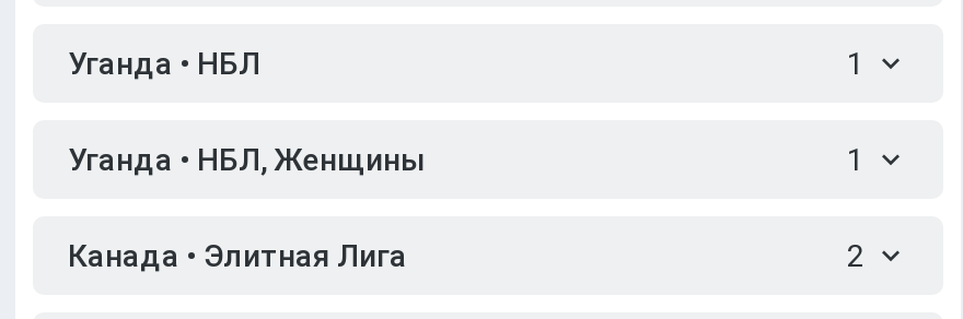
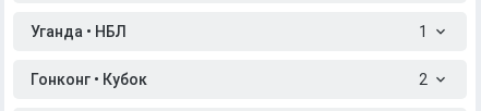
- Уганда • НБЛ, Женщины
- 1
- Канада • Элитная Лига
+ Гонконг • Кубок
